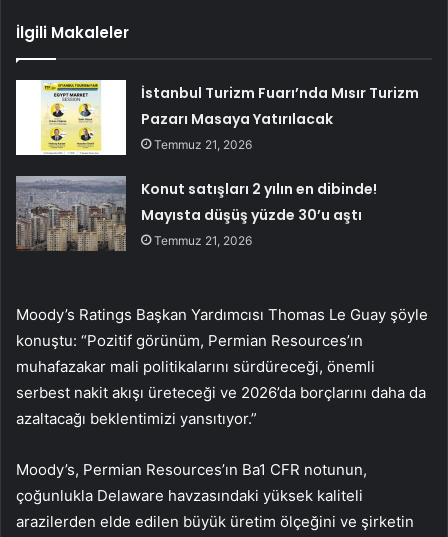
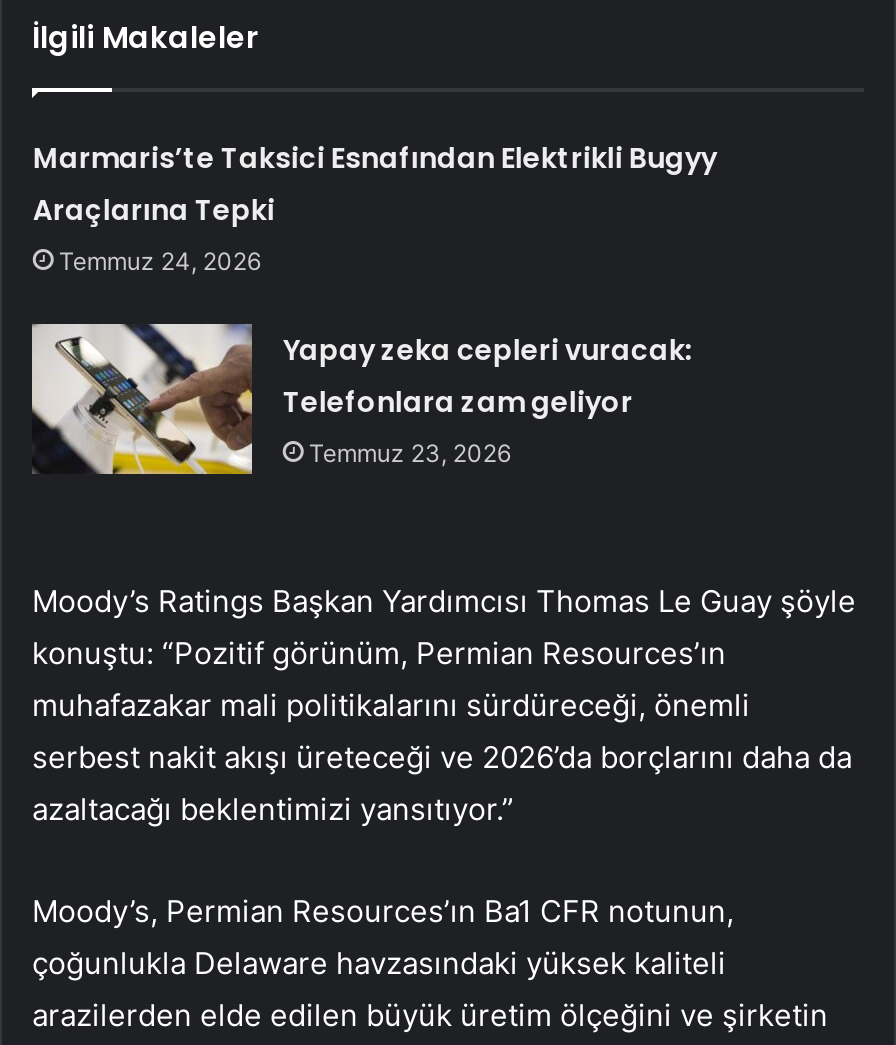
- İstanbul Turizm Fuarı’nda Mısır Turizm
- Pazarı Masaya Yatırılacak
- Temmuz 21, 2026
+ Marmaris’te Taksici Esnafından Elektrikli Bugyy
+ Araçlarına Tepki
+ Temmuz 24, 2026

- [image]
- Konut satışları 2 yılın en dibinde!
- Mayısta düşüş yüzde 30’u aştı
- Temmuz 21, 2026
+ [image]
+ Yapay zeka cepleri vuracak:
+ Telefonlara zam geliyor
+ Temmuz 23, 2026
